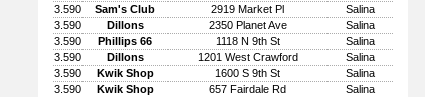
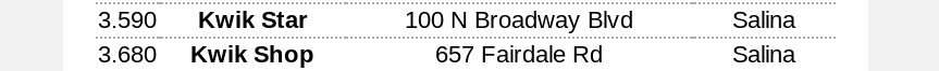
- Sam's Club
- 2919 Market Pl
+ Kwik Star
+ 100 N Broadway Blvd

- 3.590
- Dillons
- 2350 Planet Ave
- Salina
- 3.590
- Phillips 66
- 1118 N 9th St
- Salina
- 3.590
- Dillons
- 1201 West Crawford
- Salina
- 3.590
- Kwik Shop
- 1600 S 9th St
- Salina
- 3.590
+ 3.680
